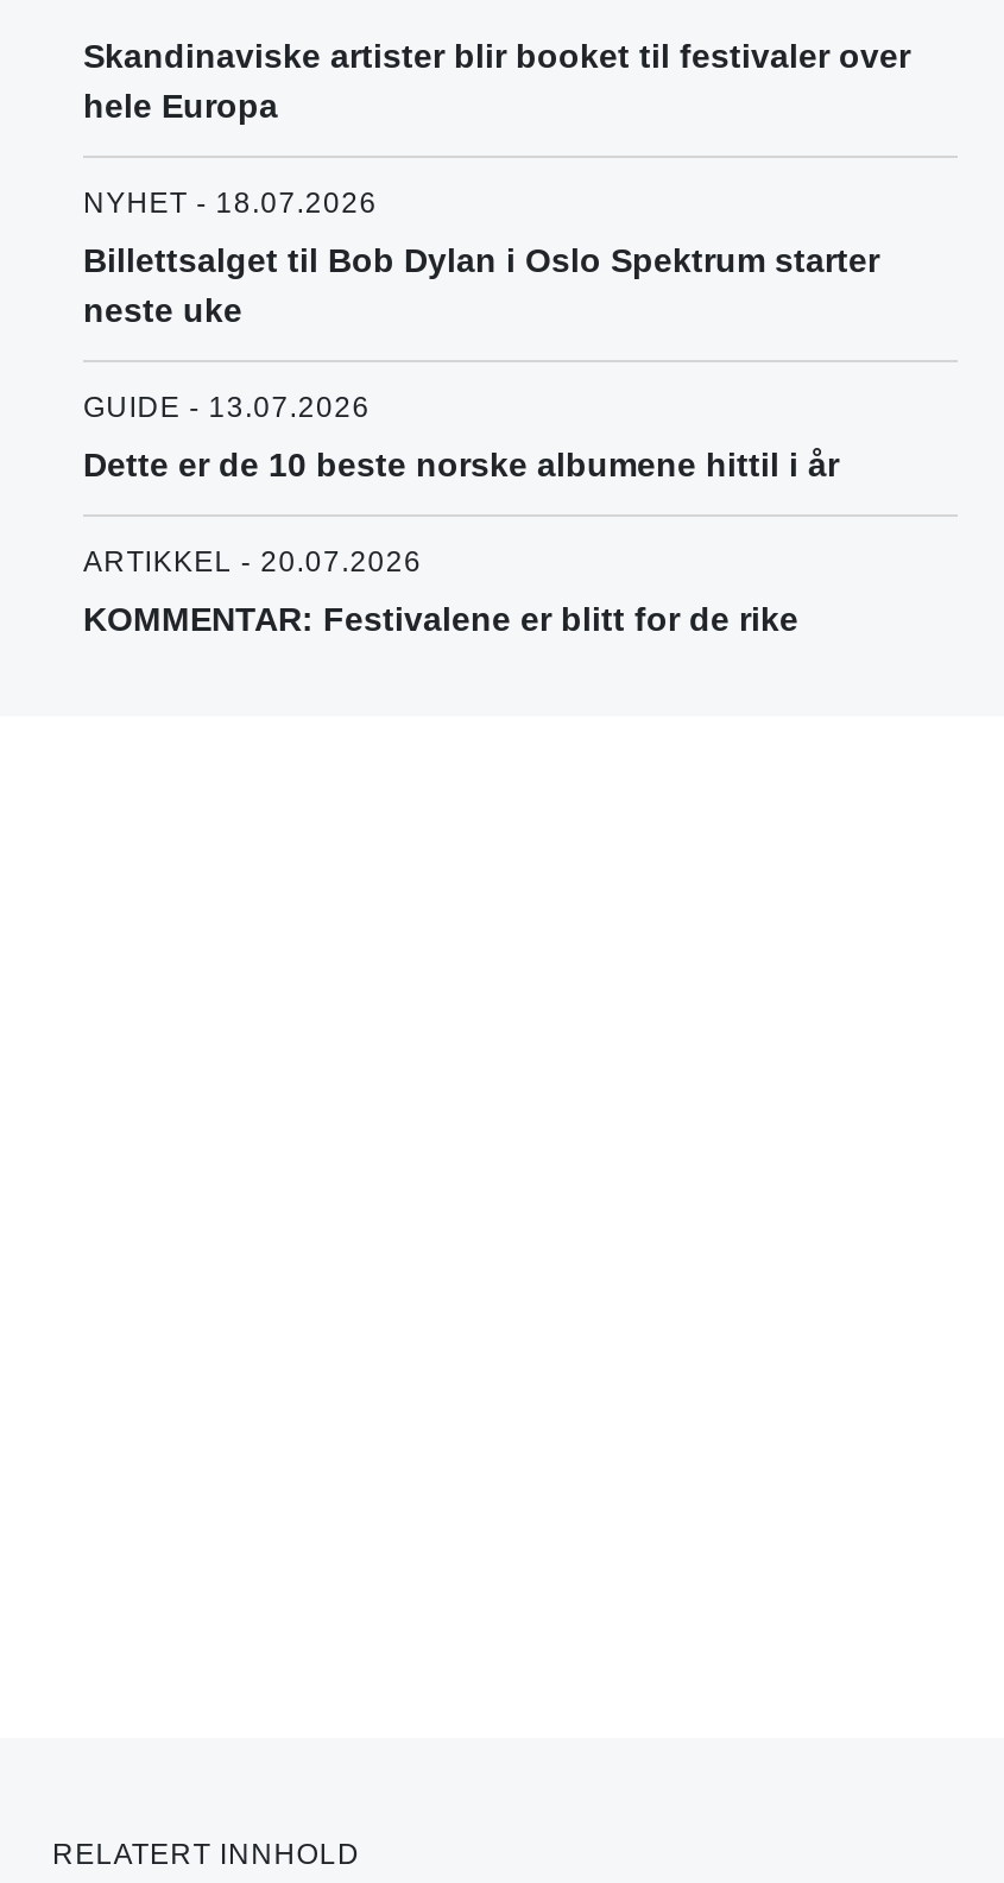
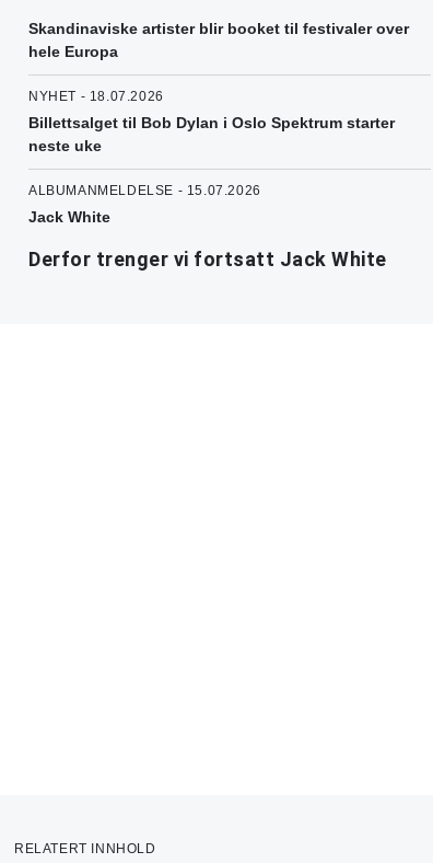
- GUIDE - 13.07.2026
- Dette er de 10 beste norske albumene hittil i år
- ARTIKKEL - 20.07.2026
- KOMMENTAR: Festivalene er blitt for de rike
+ ALBUMANMELDELSE - 15.07.2026
+ Jack White
+ Derfor trenger vi fortsatt Jack White
